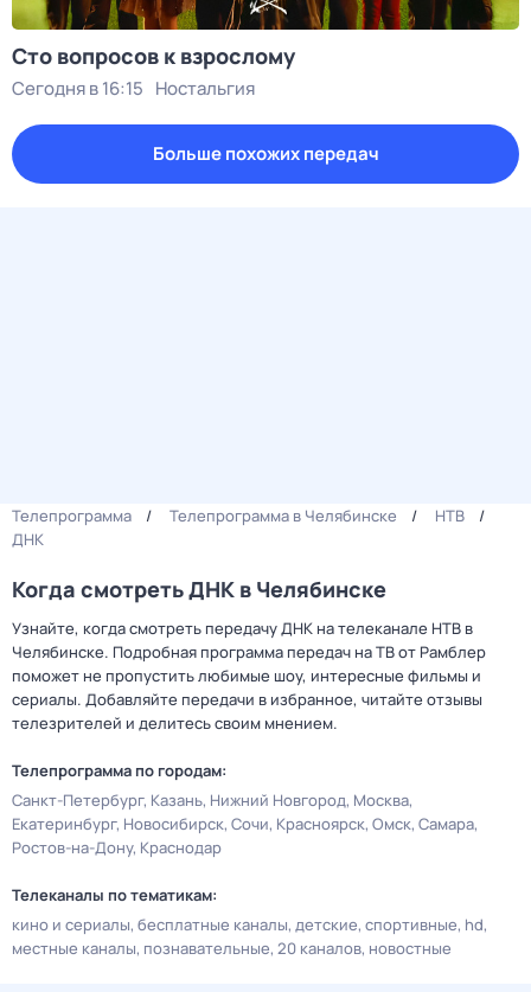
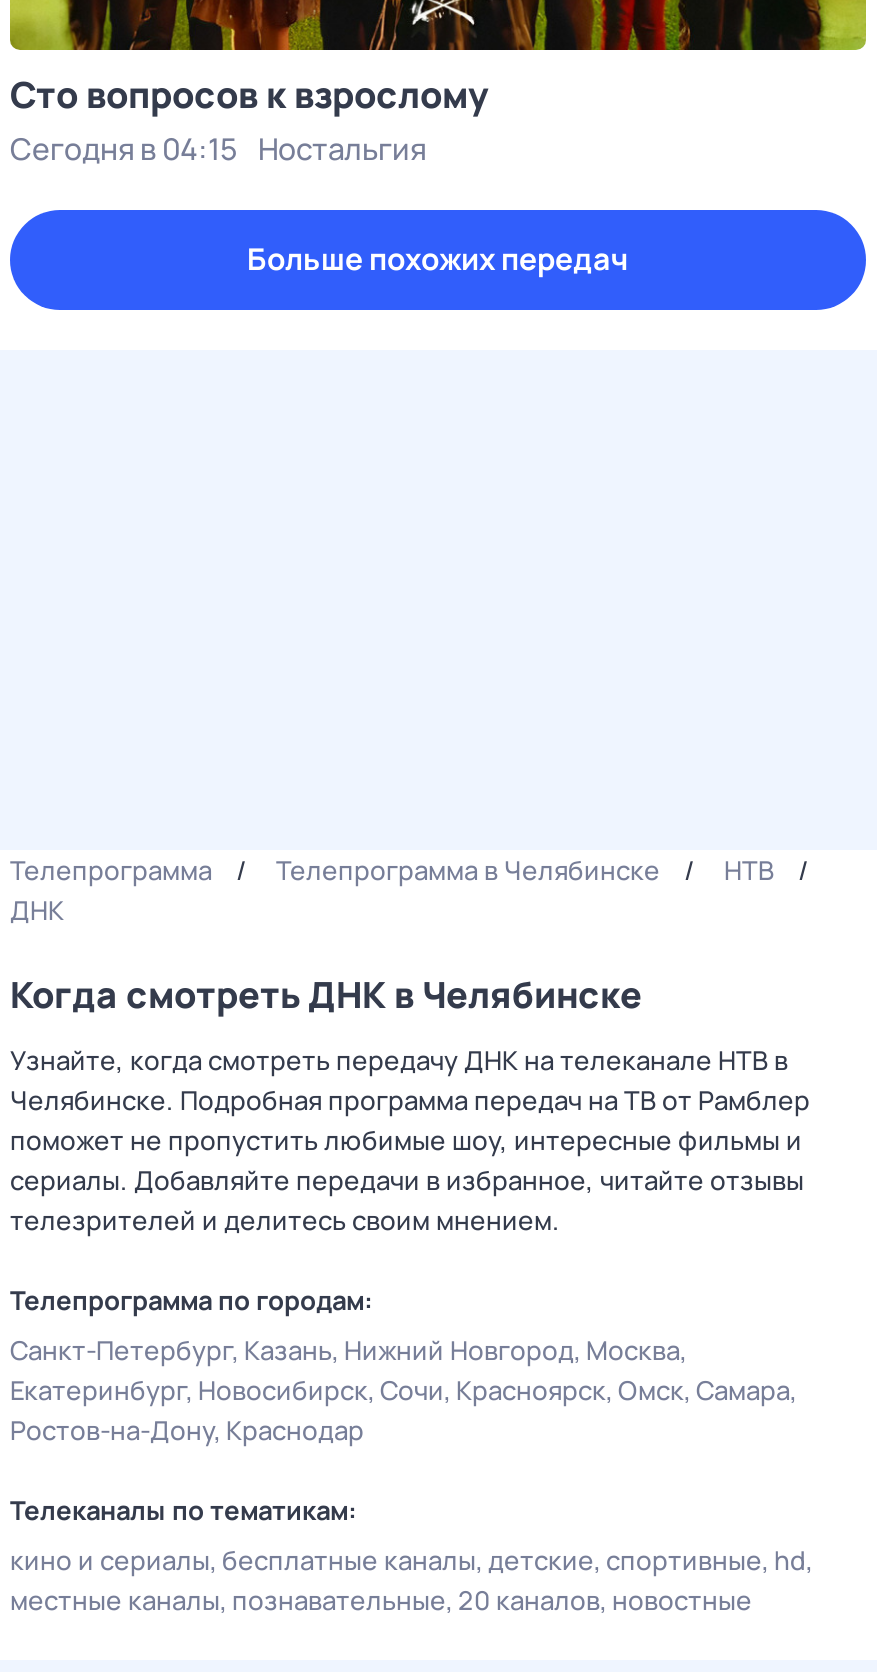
- Сегодня в 16:15 Ностальгия
+ Сегодня в 04:15 Ностальгия
